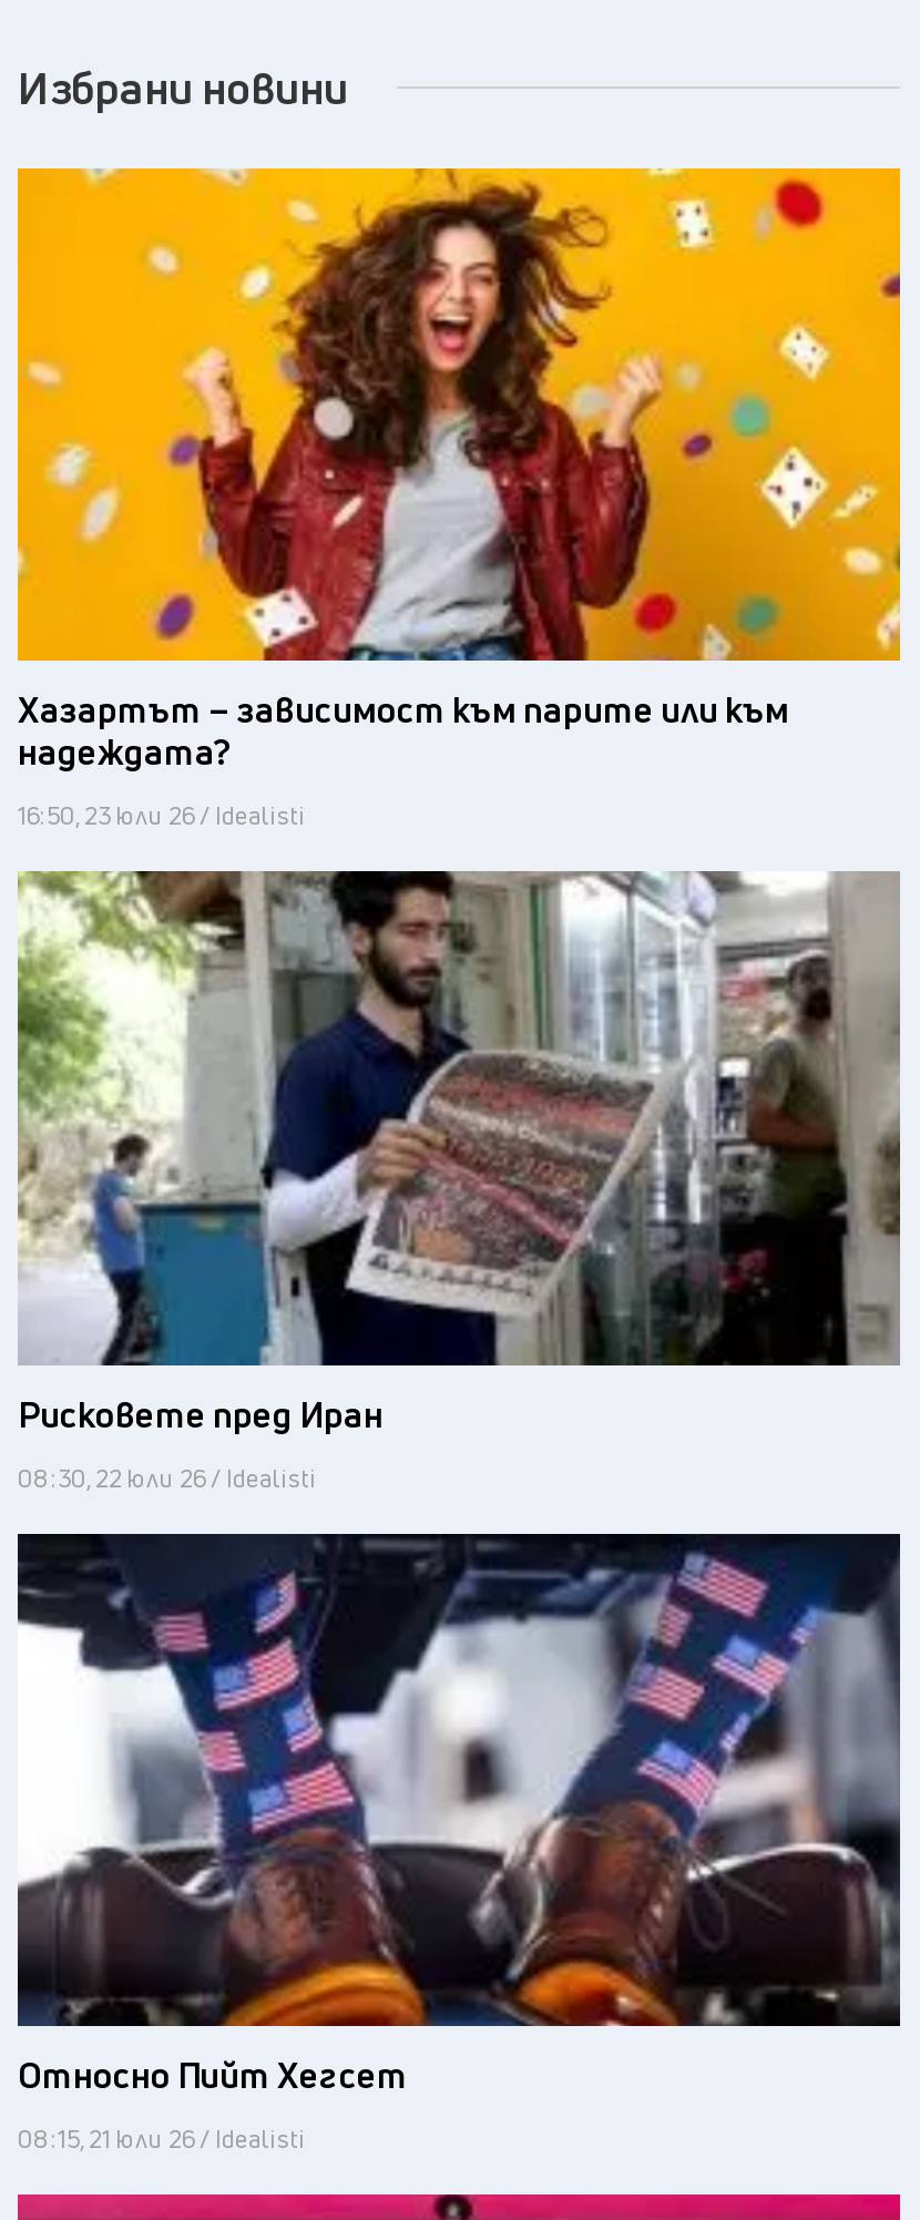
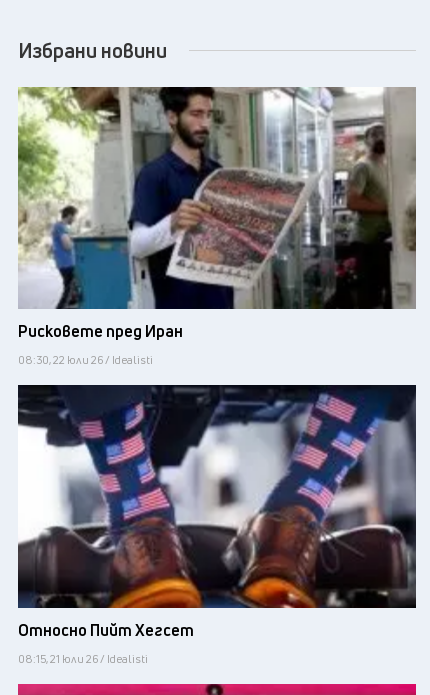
- [image]
- Хазартът – зависимост към парите или към
- надеждата?
- 16:50, 23 юли 26 / Idealisti
